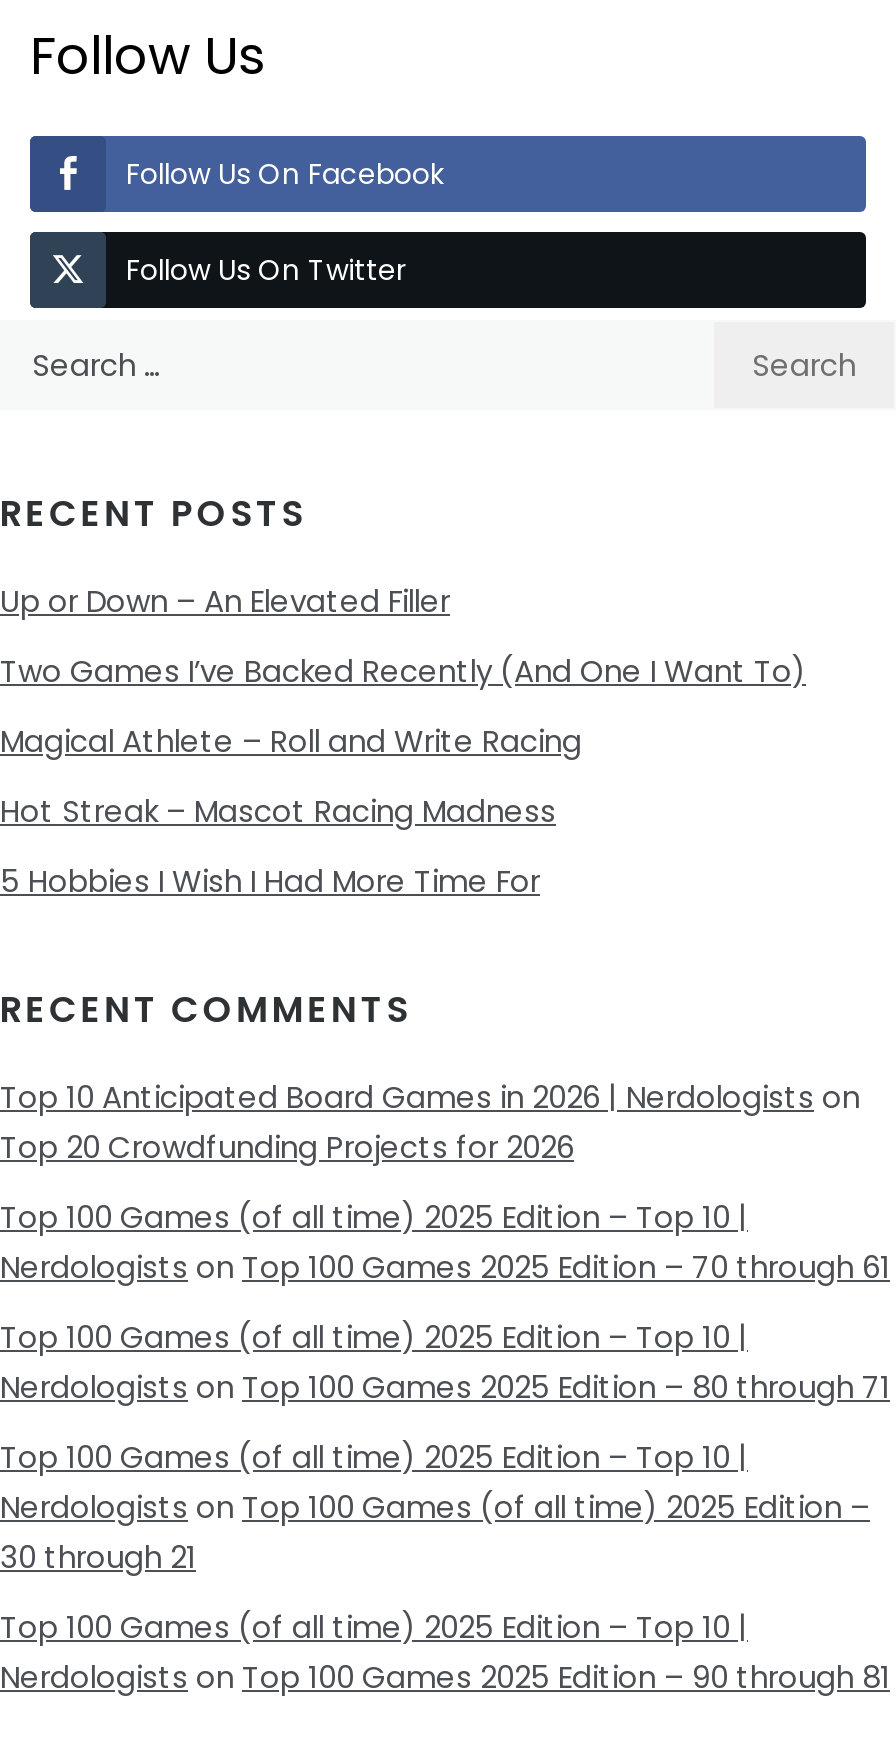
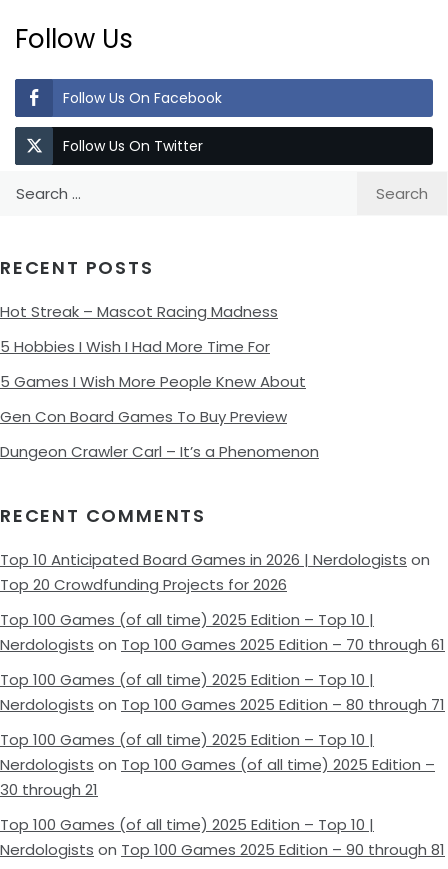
- Up or Down – An Elevated Filler
- Two Games I’ve Backed Recently (And One I Want To)
- Magical Athlete – Roll and Write Racing

moved up: Hot Streak – Mascot Racing Madness | 5 Hobbies I Wish I Had More Time For

+ 5 Games I Wish More People Knew About
+ Gen Con Board Games To Buy Preview
+ Dungeon Crawler Carl – It’s a Phenomenon
